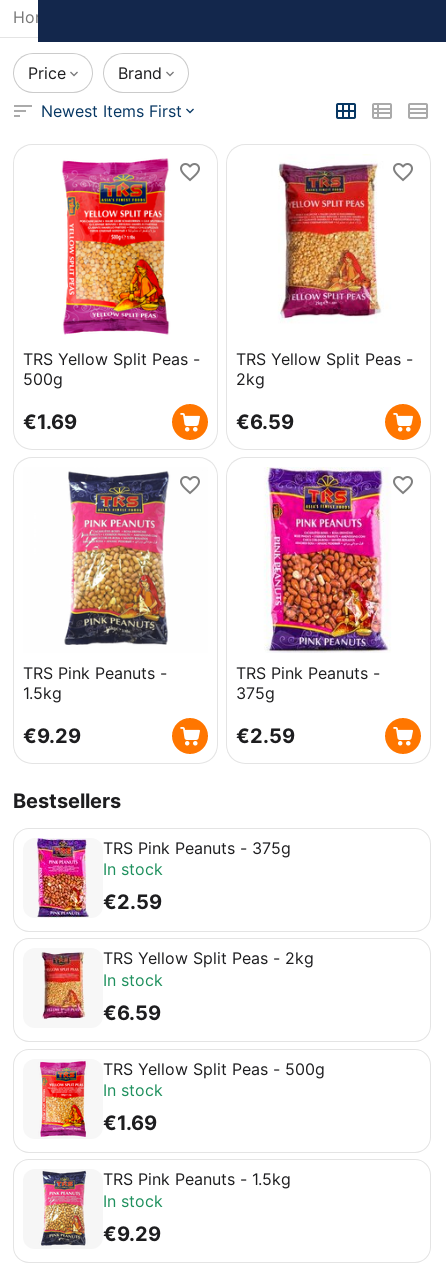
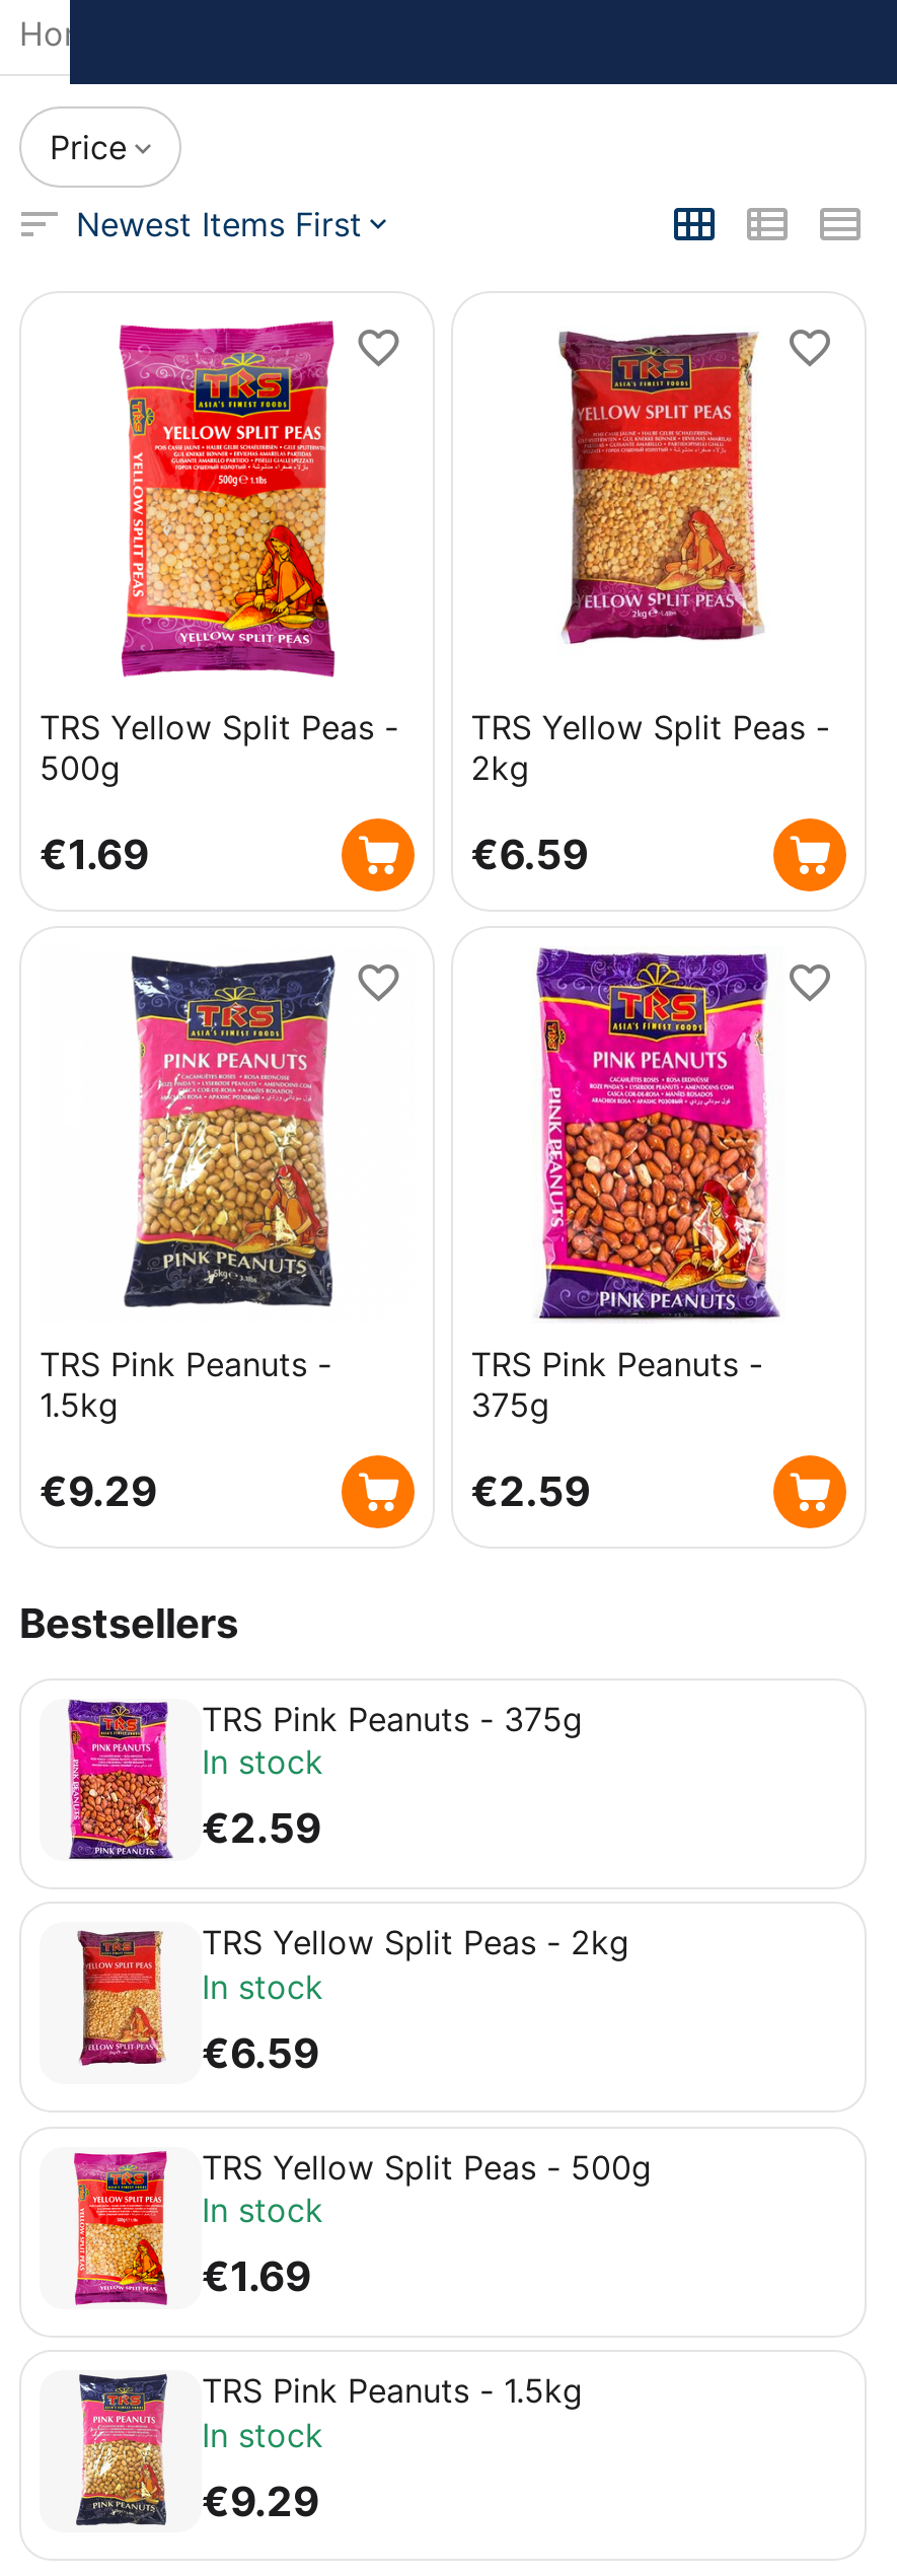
- Brand
